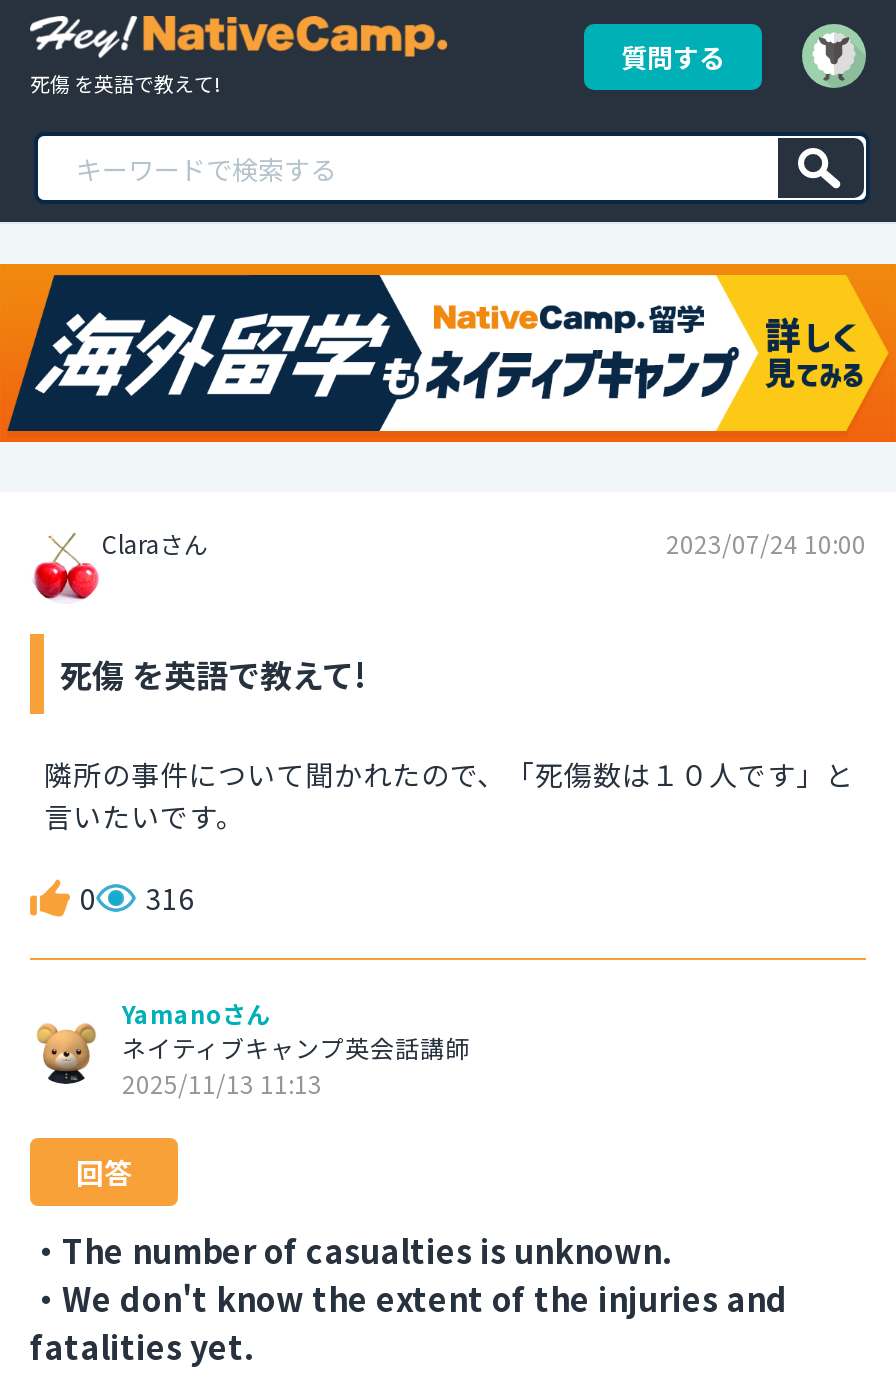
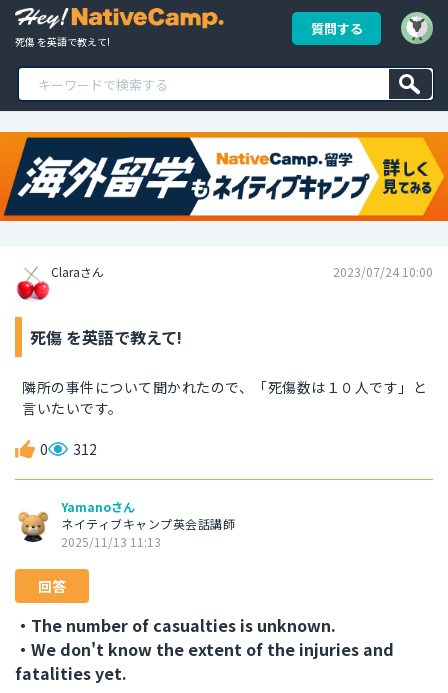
- 0 316
+ 0 312
